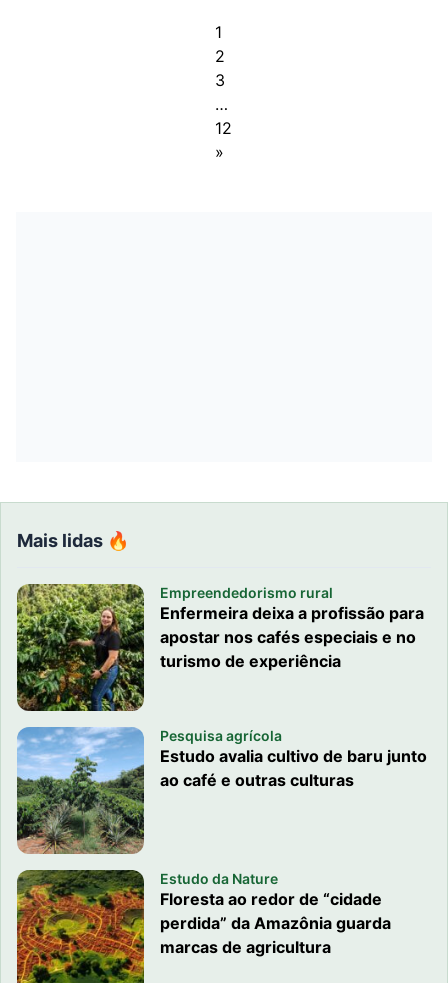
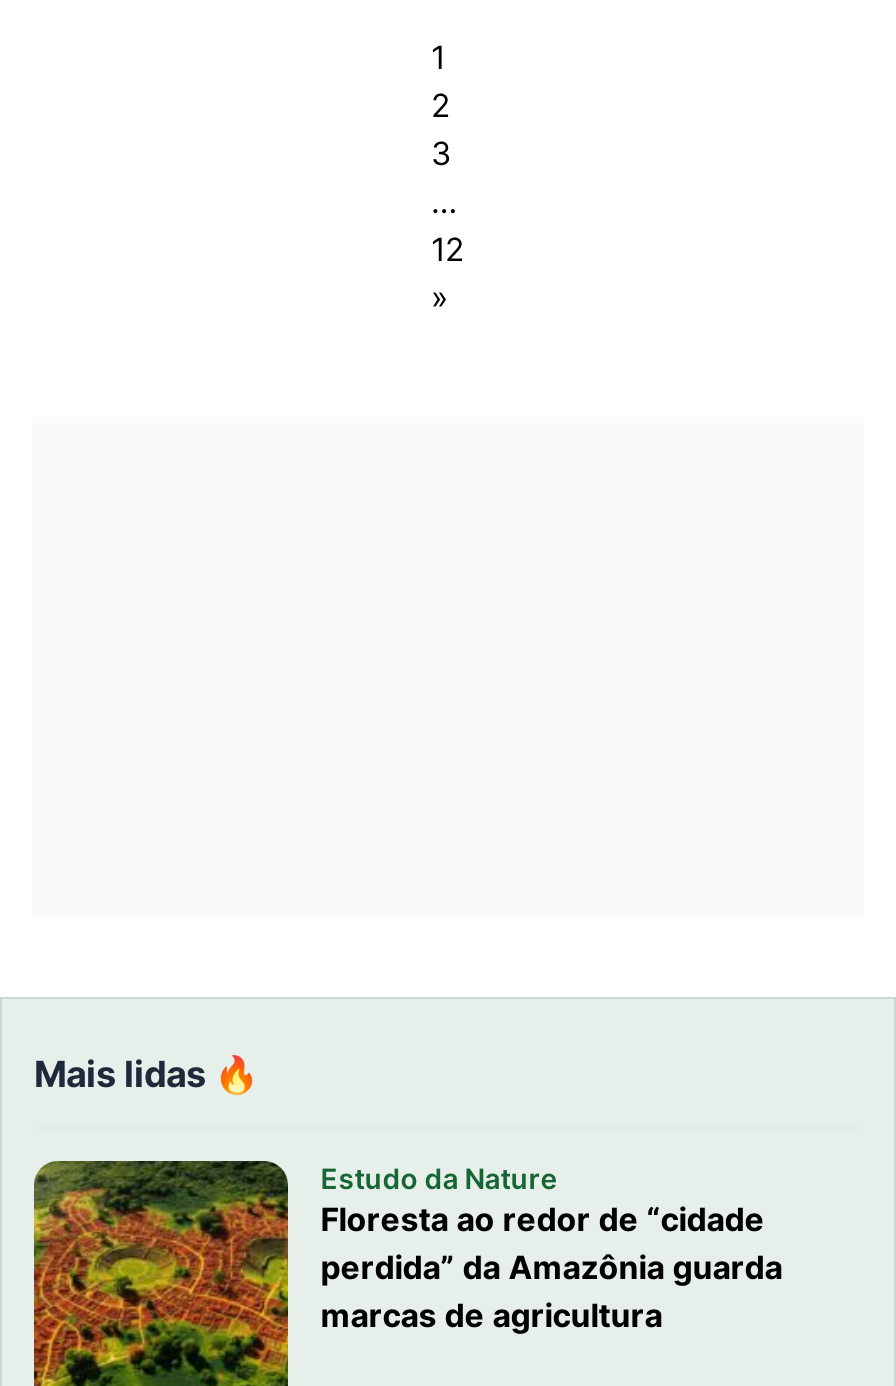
- [image]
- Empreendedorismo rural
- Enfermeira deixa a profissão para
- apostar nos cafés especiais e no
- turismo de experiência

- [image]
- Pesquisa agrícola
- Estudo avalia cultivo de baru junto
- ao café e outras culturas
